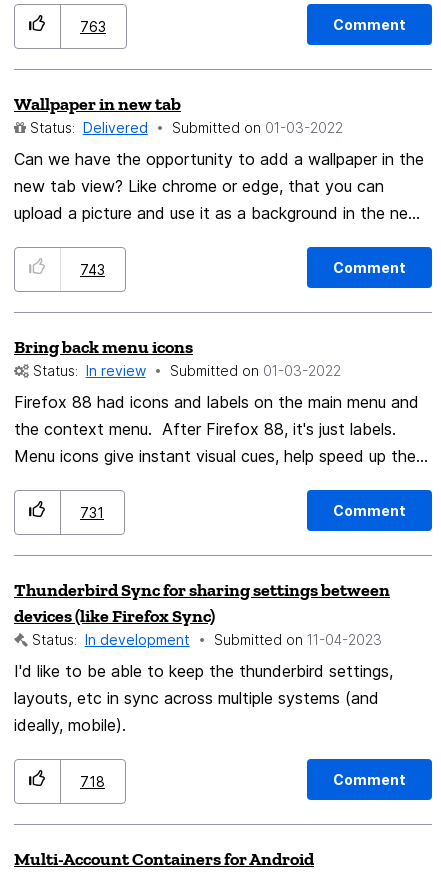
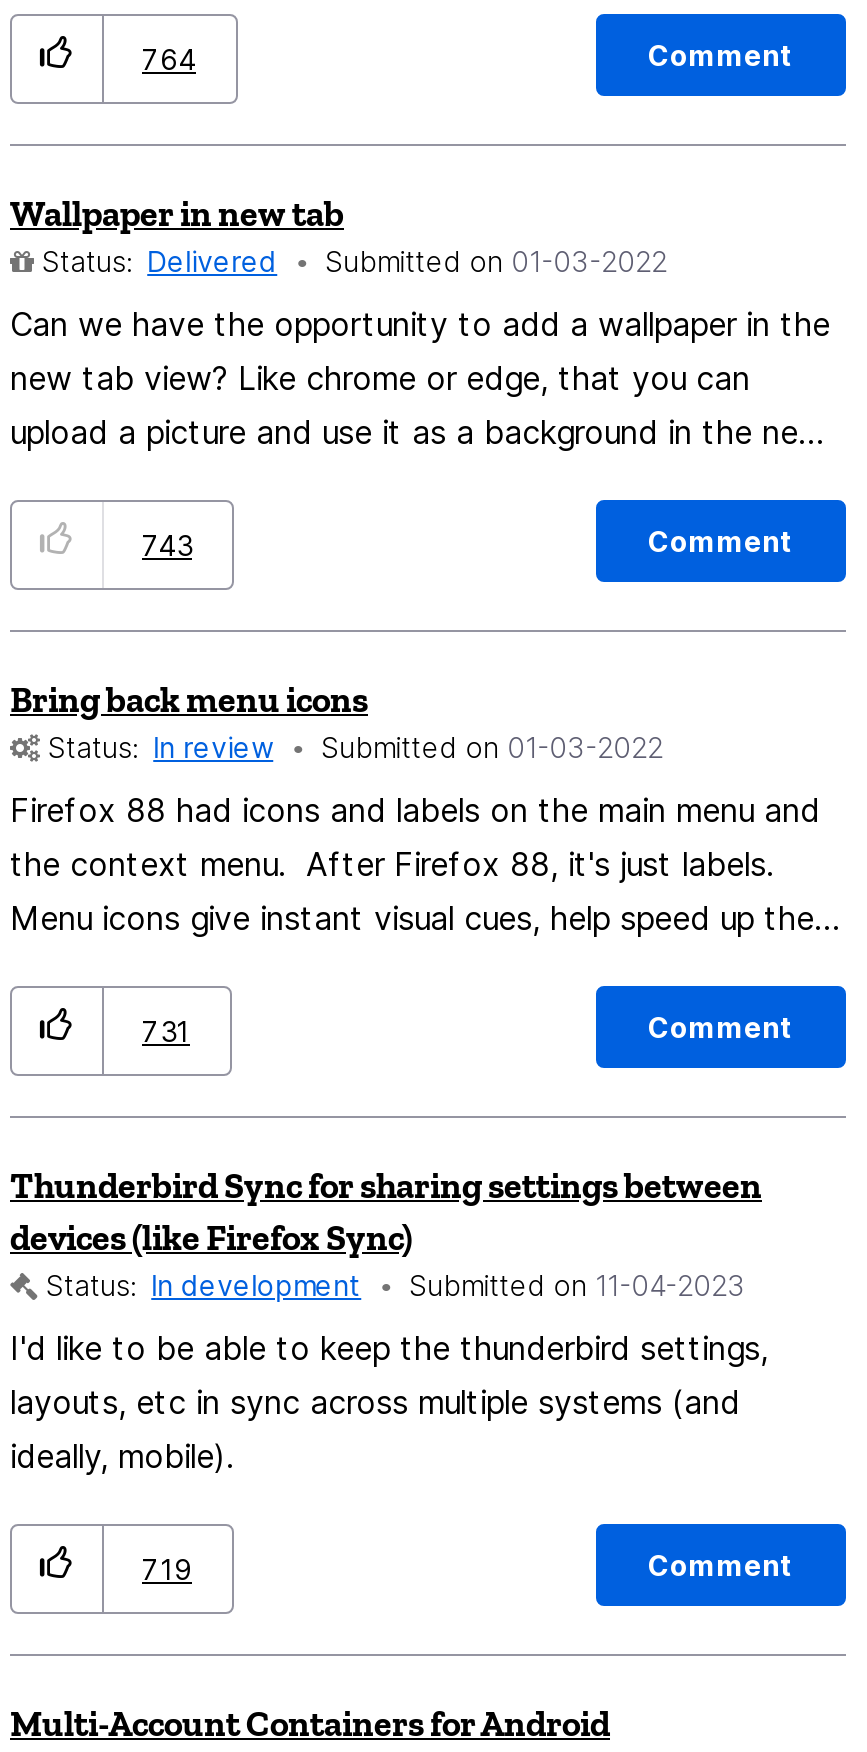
- 763
+ 764

- 718
+ 719
